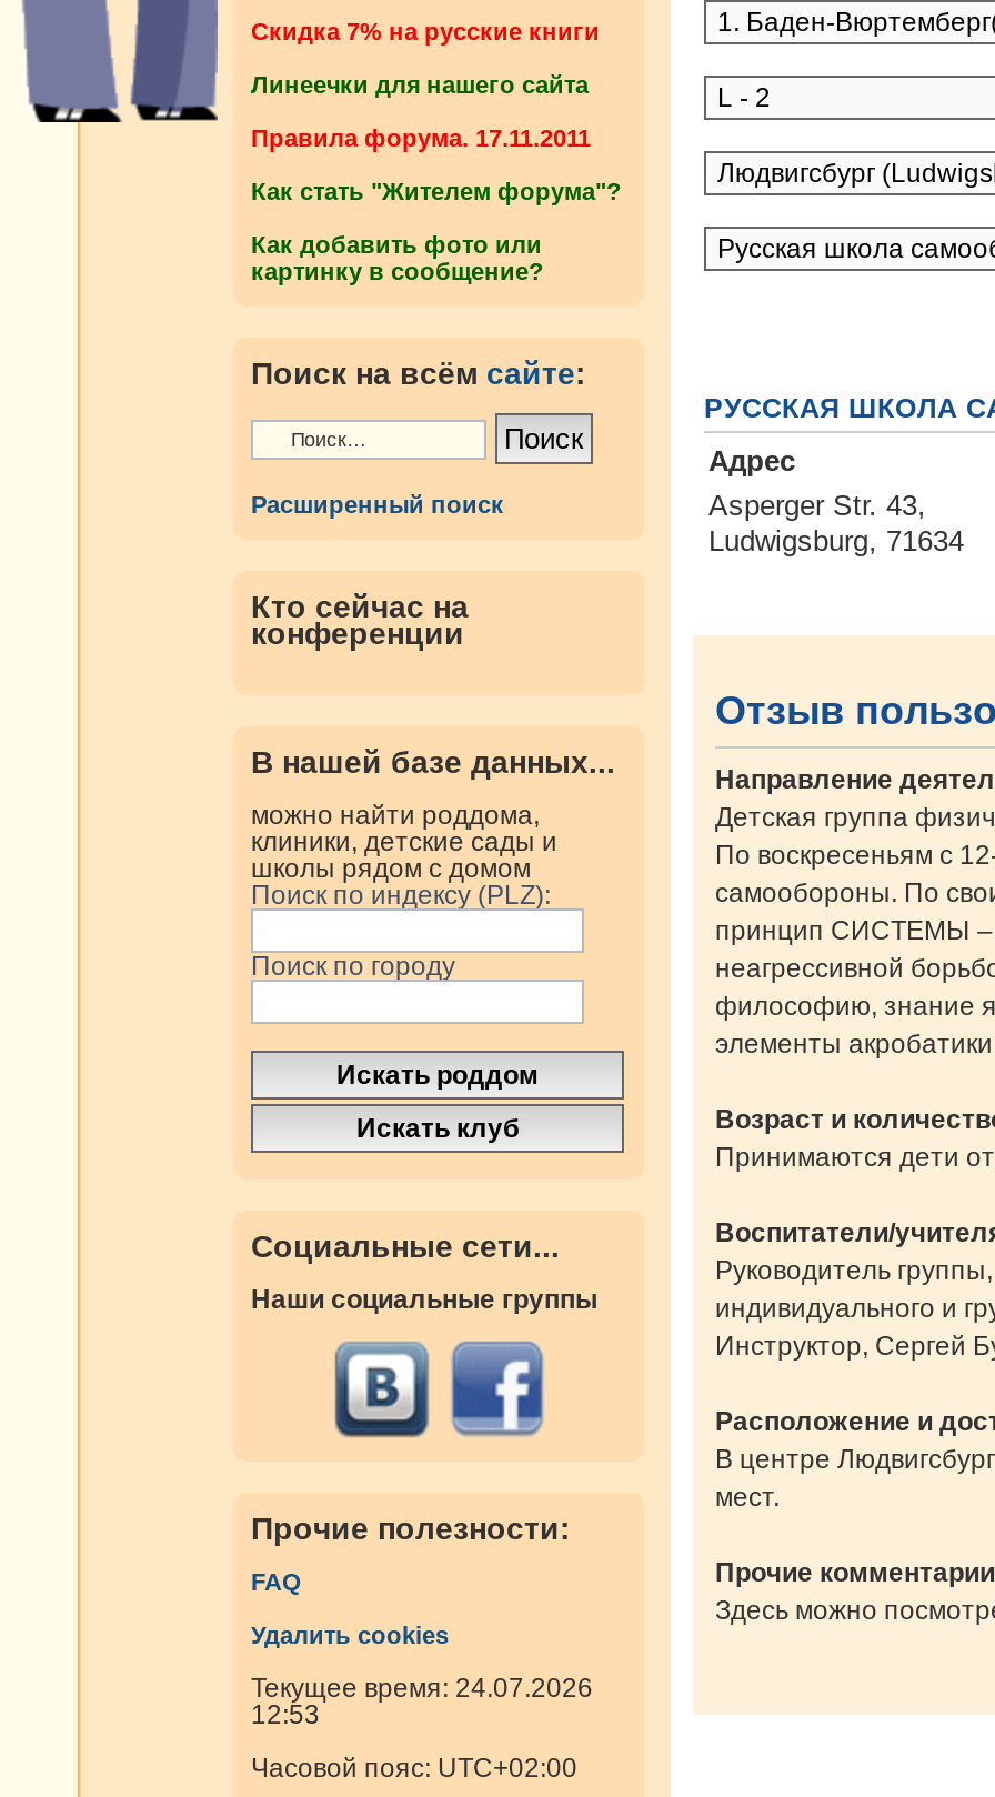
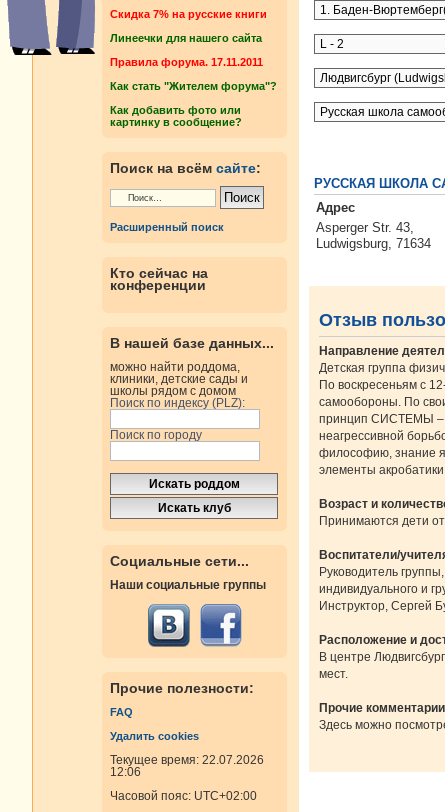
- Текущее время: 24.07.2026
+ Текущее время: 22.07.2026

- 12:53
+ 12:06
